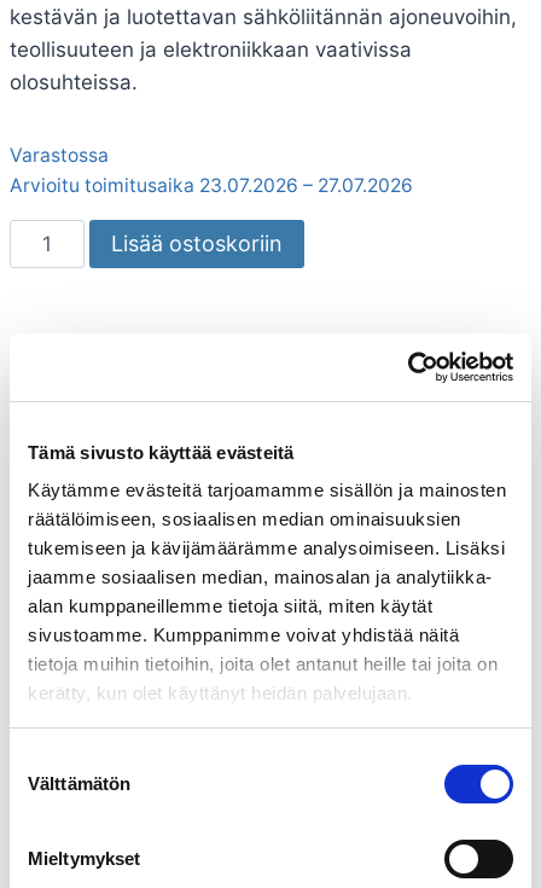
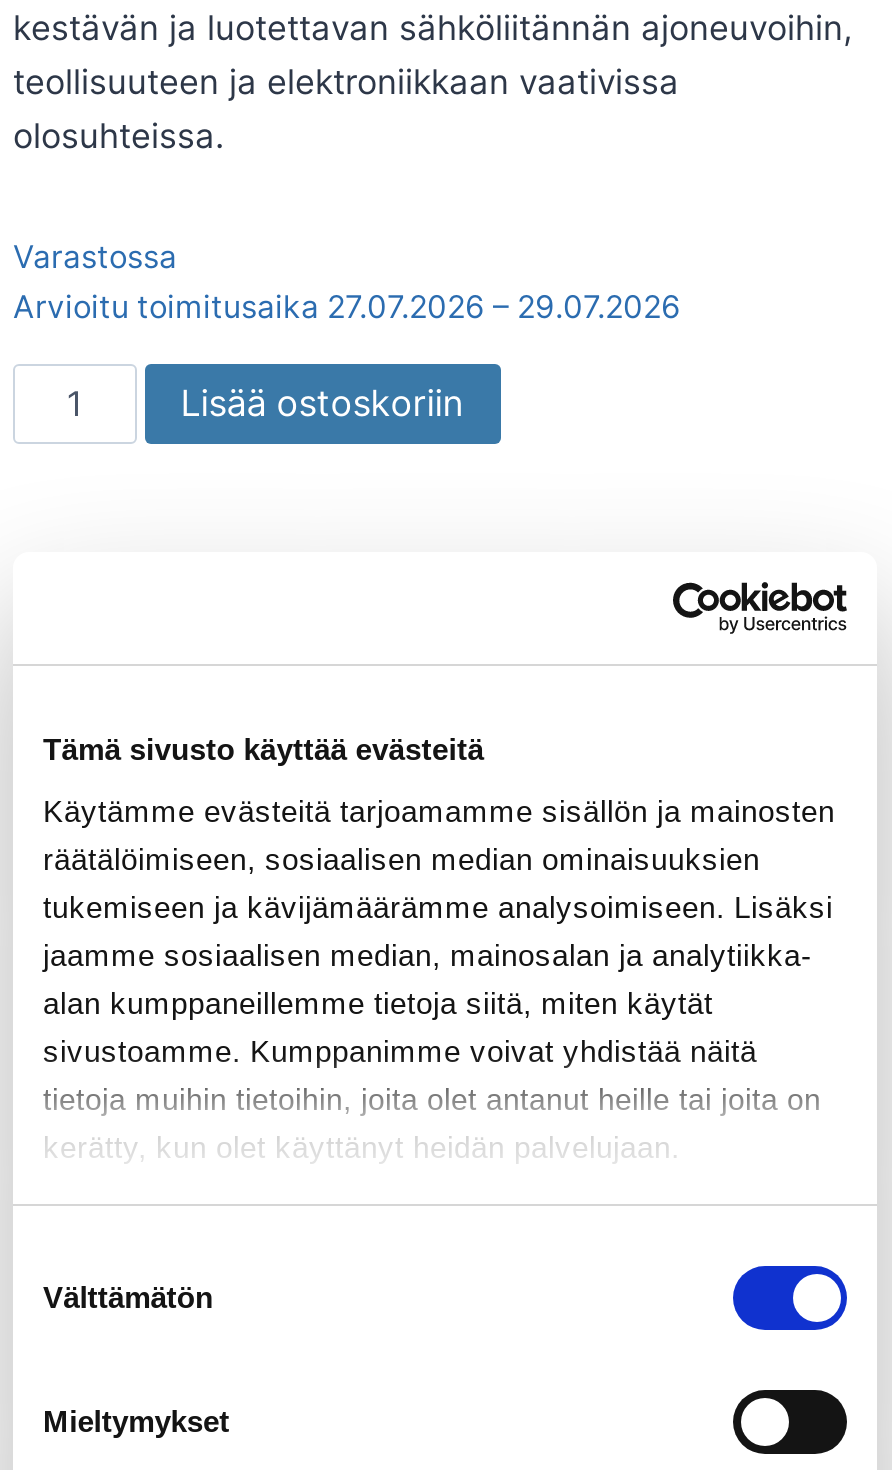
- Arvioitu toimitusaika 23.07.2026 – 27.07.2026
+ Arvioitu toimitusaika 27.07.2026 – 29.07.2026
